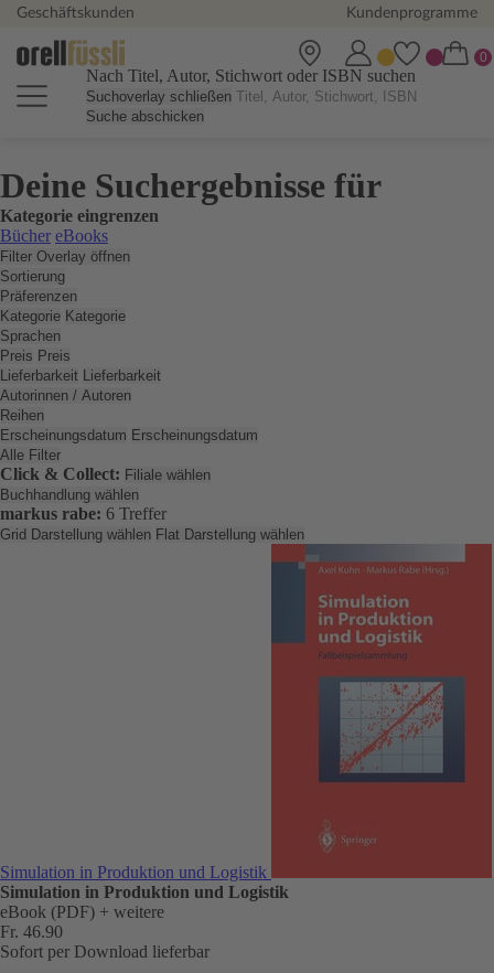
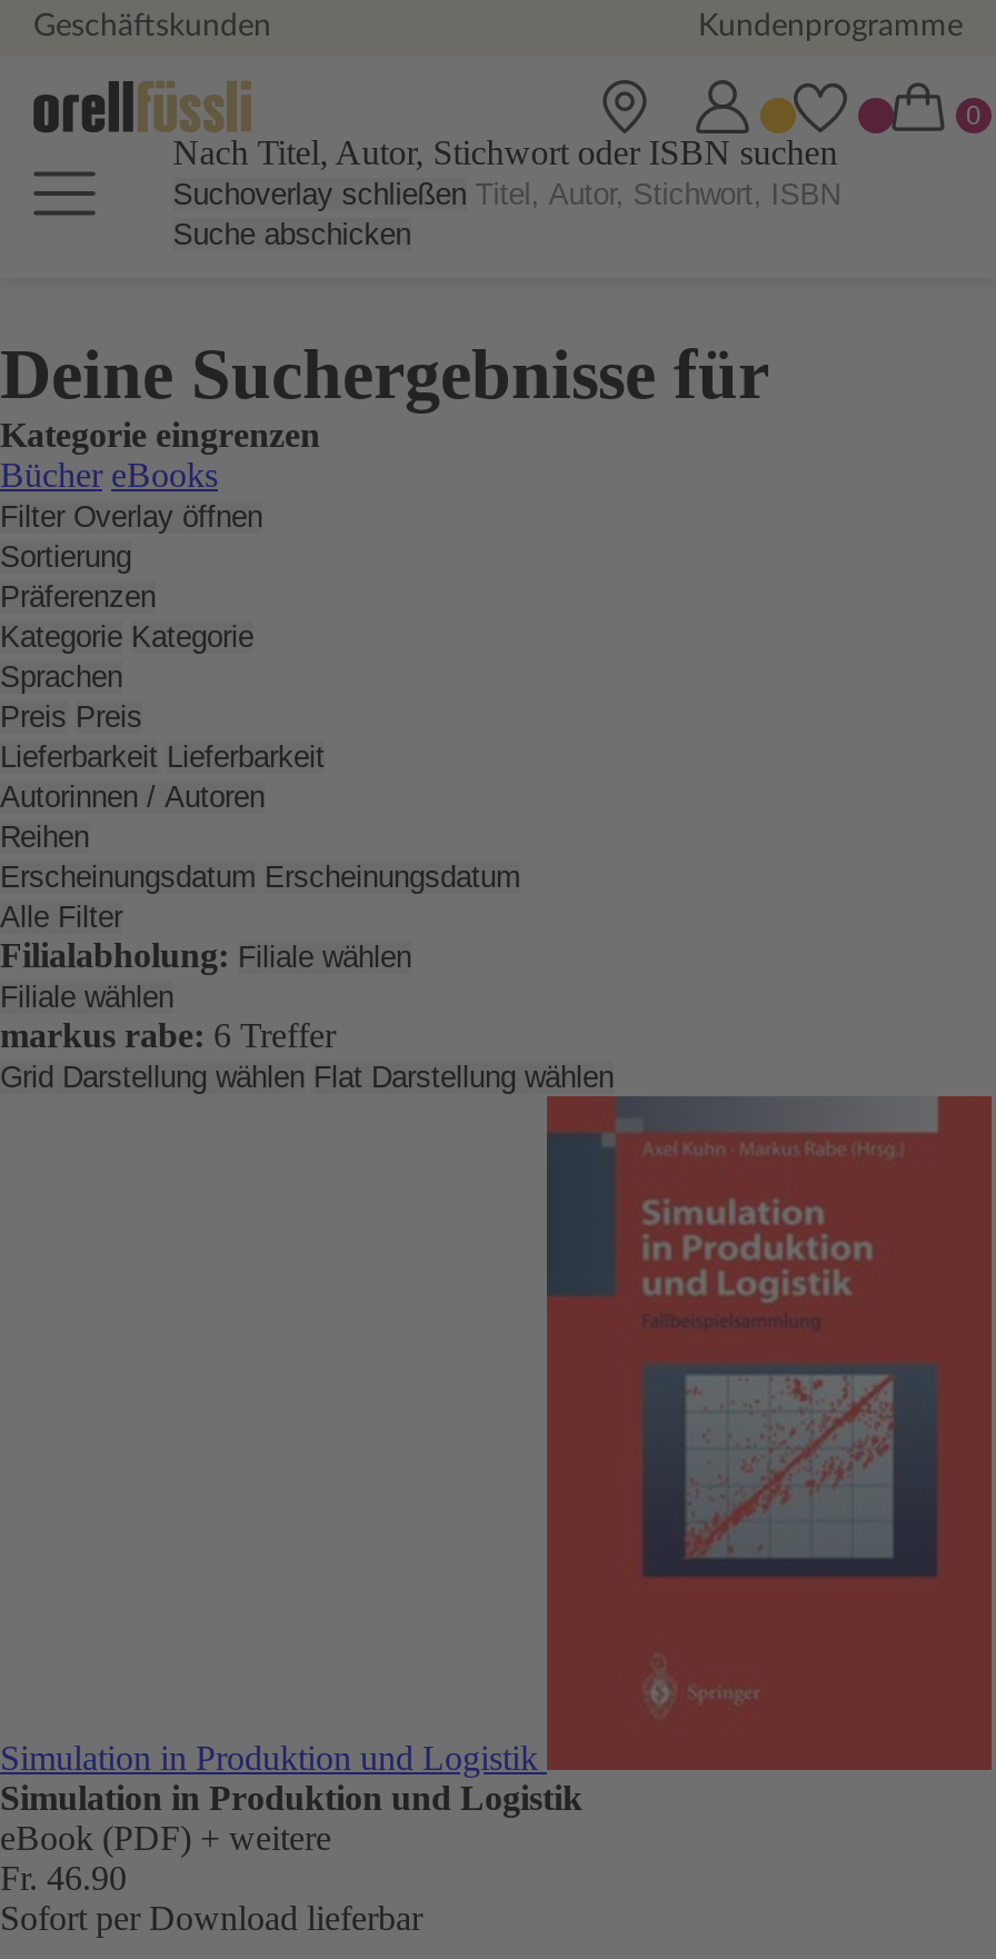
- Click & Collect: Filiale wählen
- Buchhandlung wählen
+ Filialabholung: Filiale wählen
+ Filiale wählen
